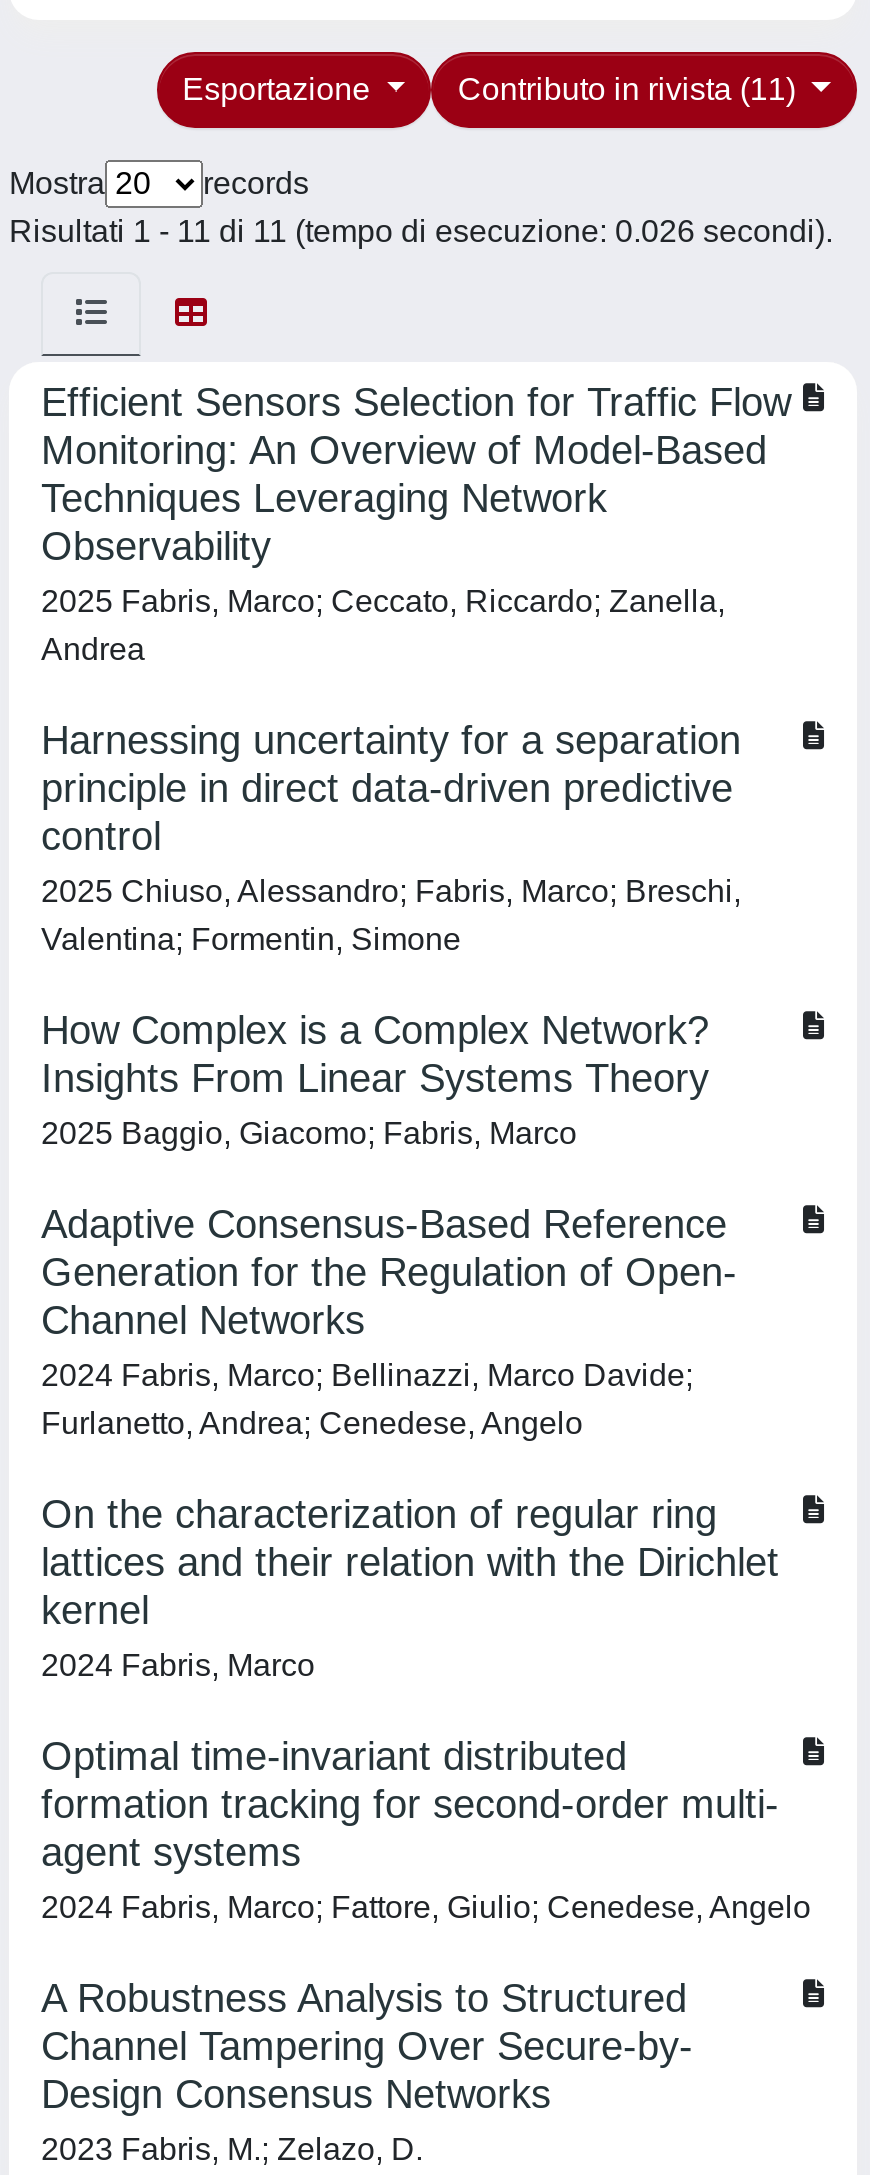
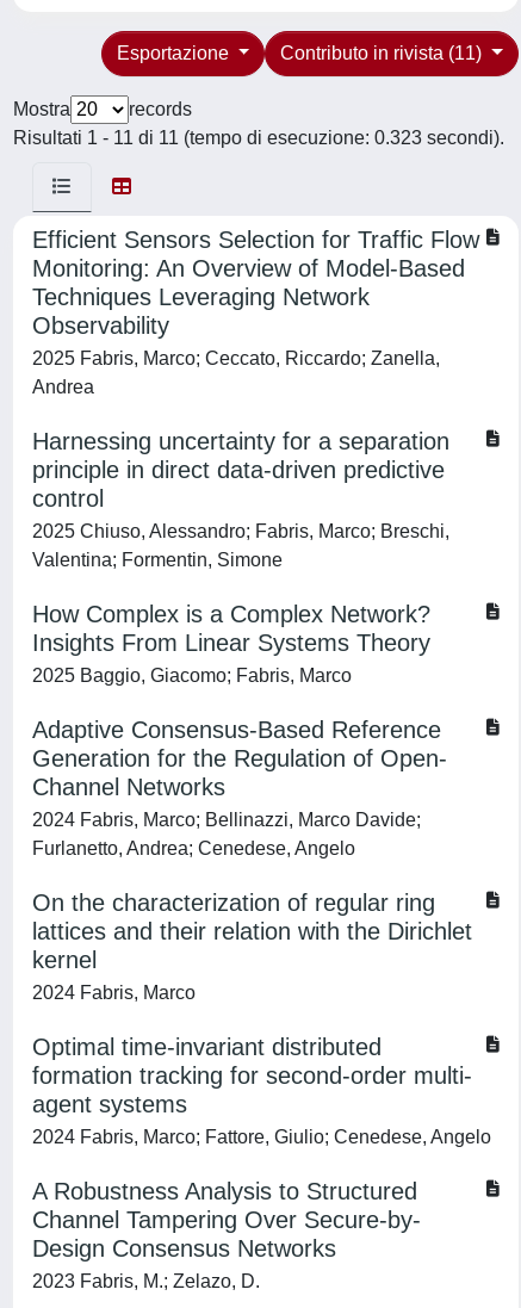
- Risultati 1 - 11 di 11 (tempo di esecuzione: 0.026 secondi).
+ Risultati 1 - 11 di 11 (tempo di esecuzione: 0.323 secondi).
